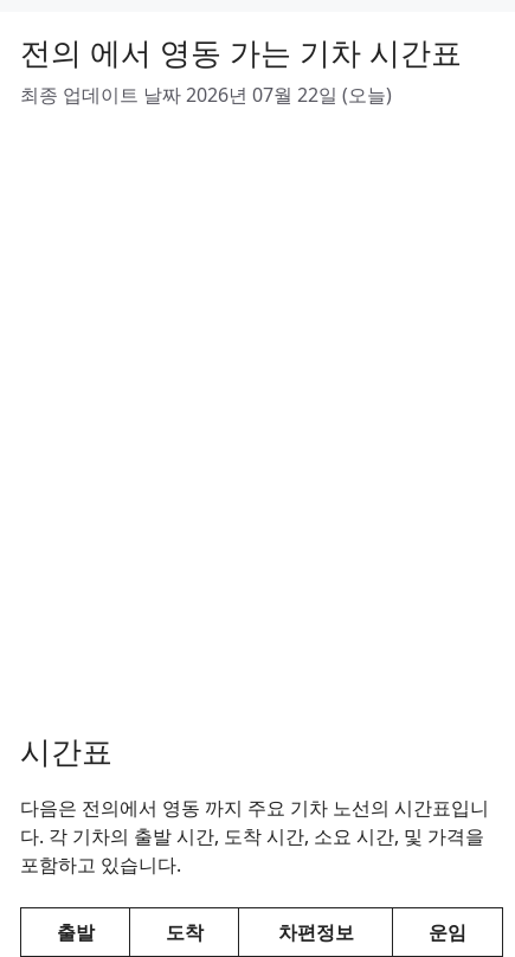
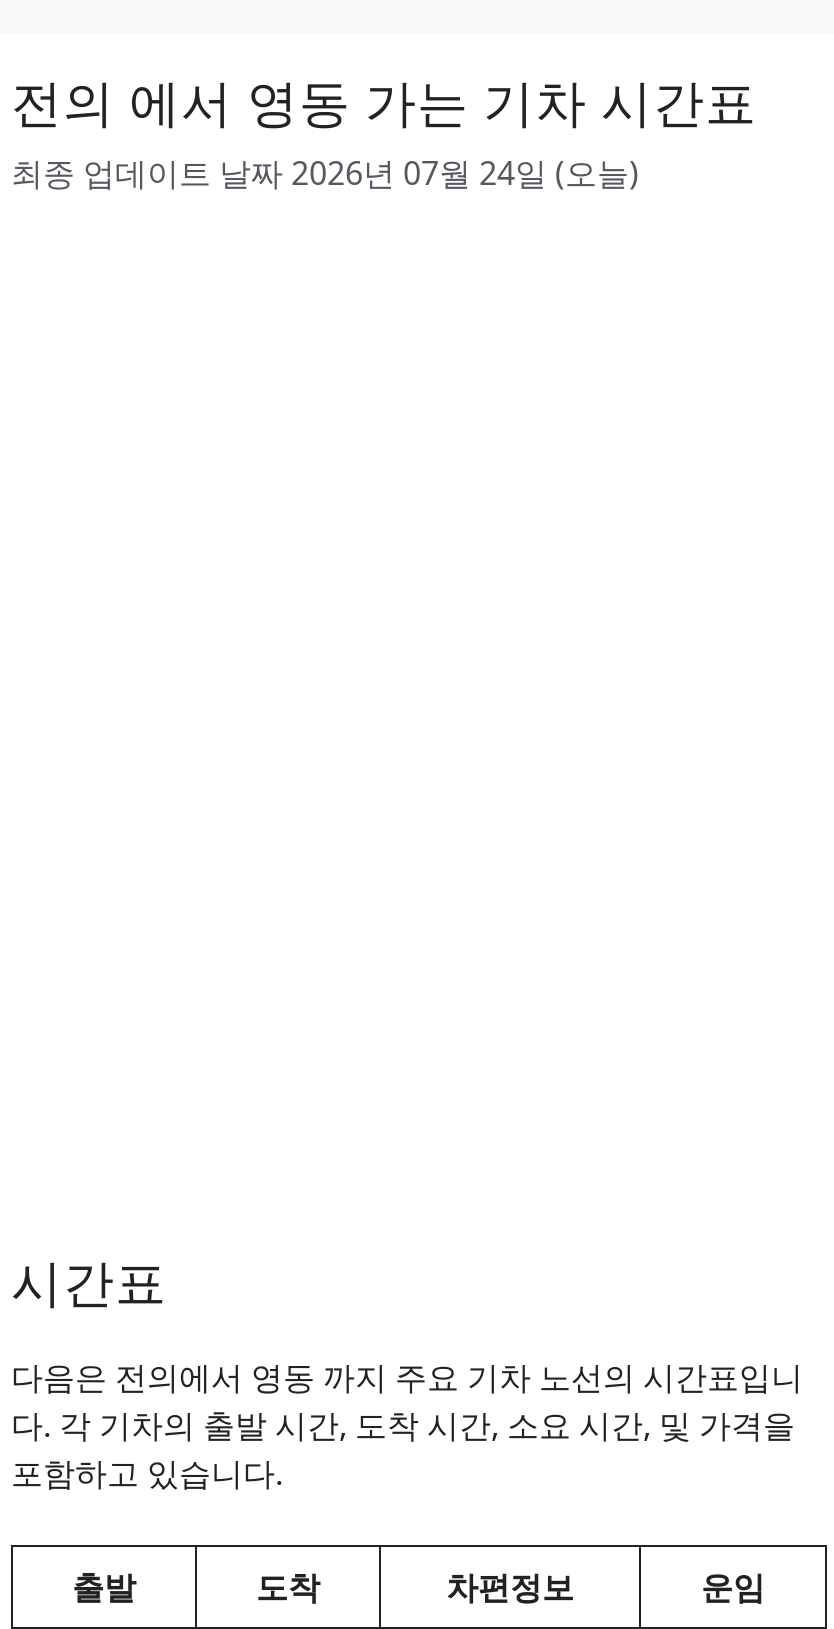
- 최종 업데이트 날짜 2026년 07월 22일 (오늘)
+ 최종 업데이트 날짜 2026년 07월 24일 (오늘)
